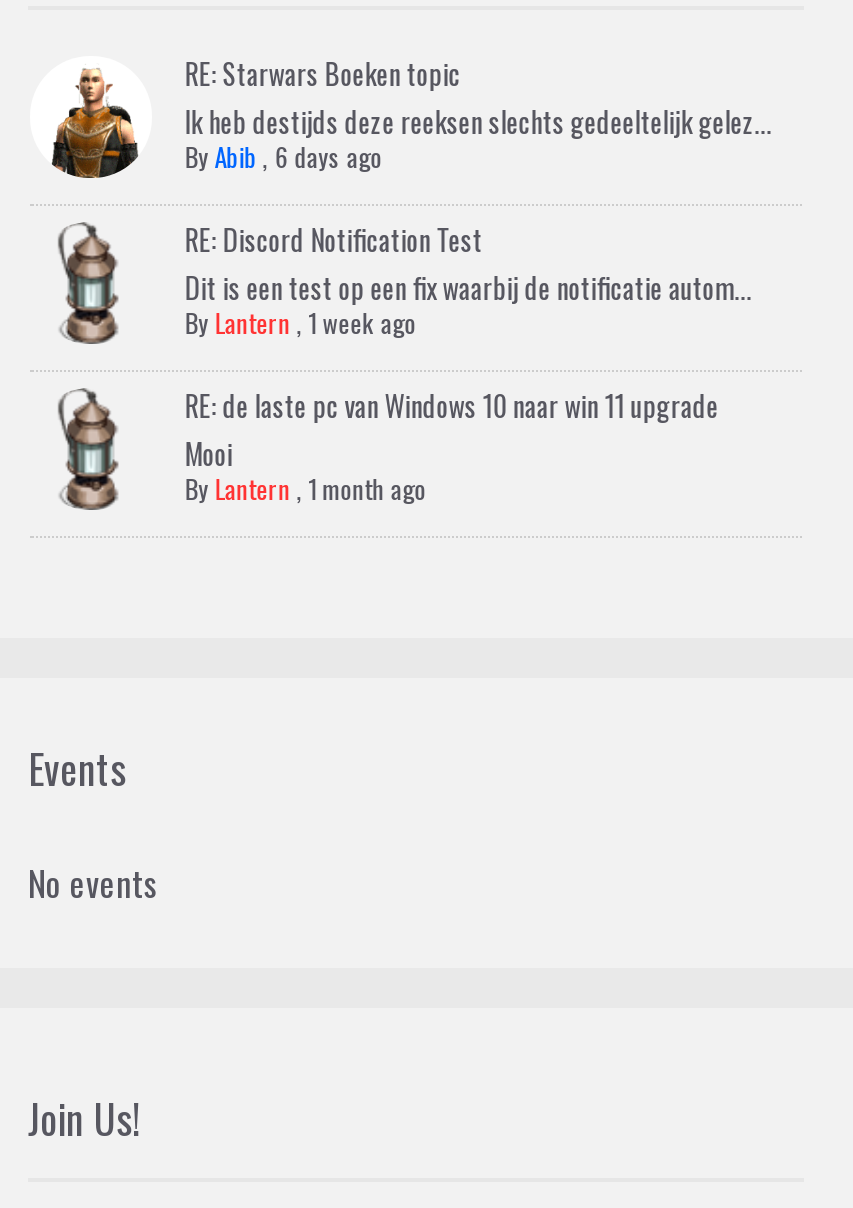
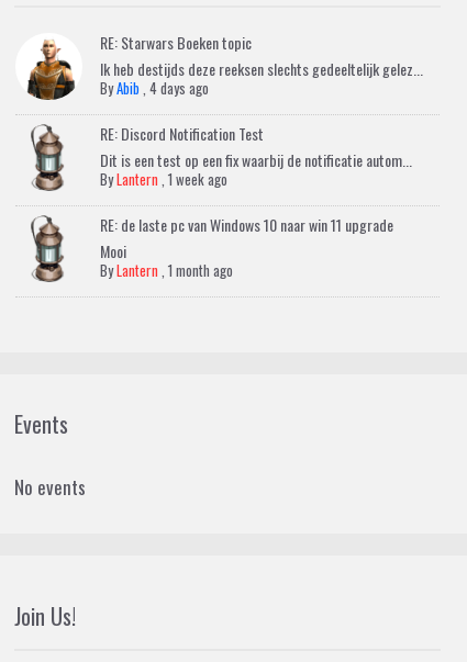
- By Abib, 6 days ago
+ By Abib, 4 days ago
